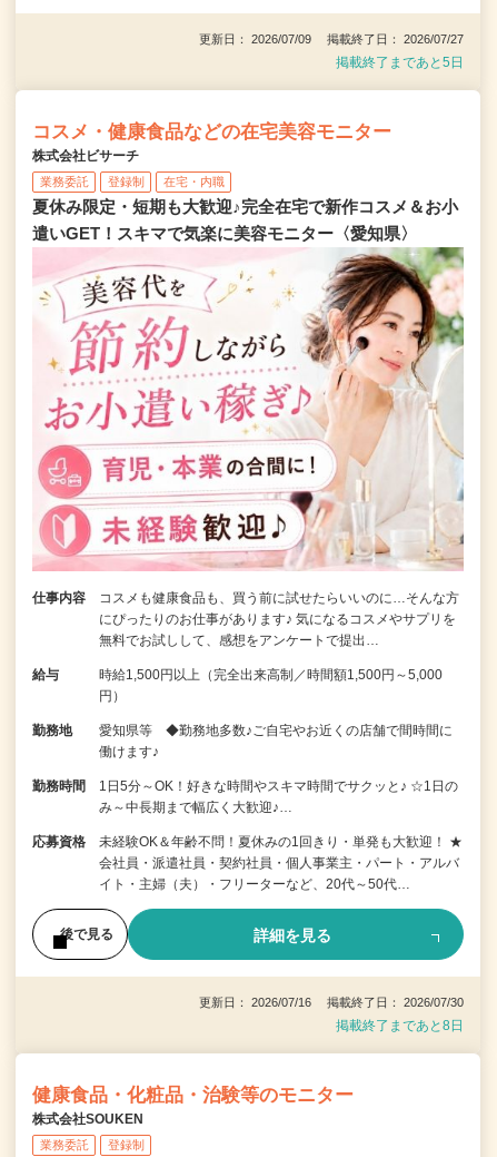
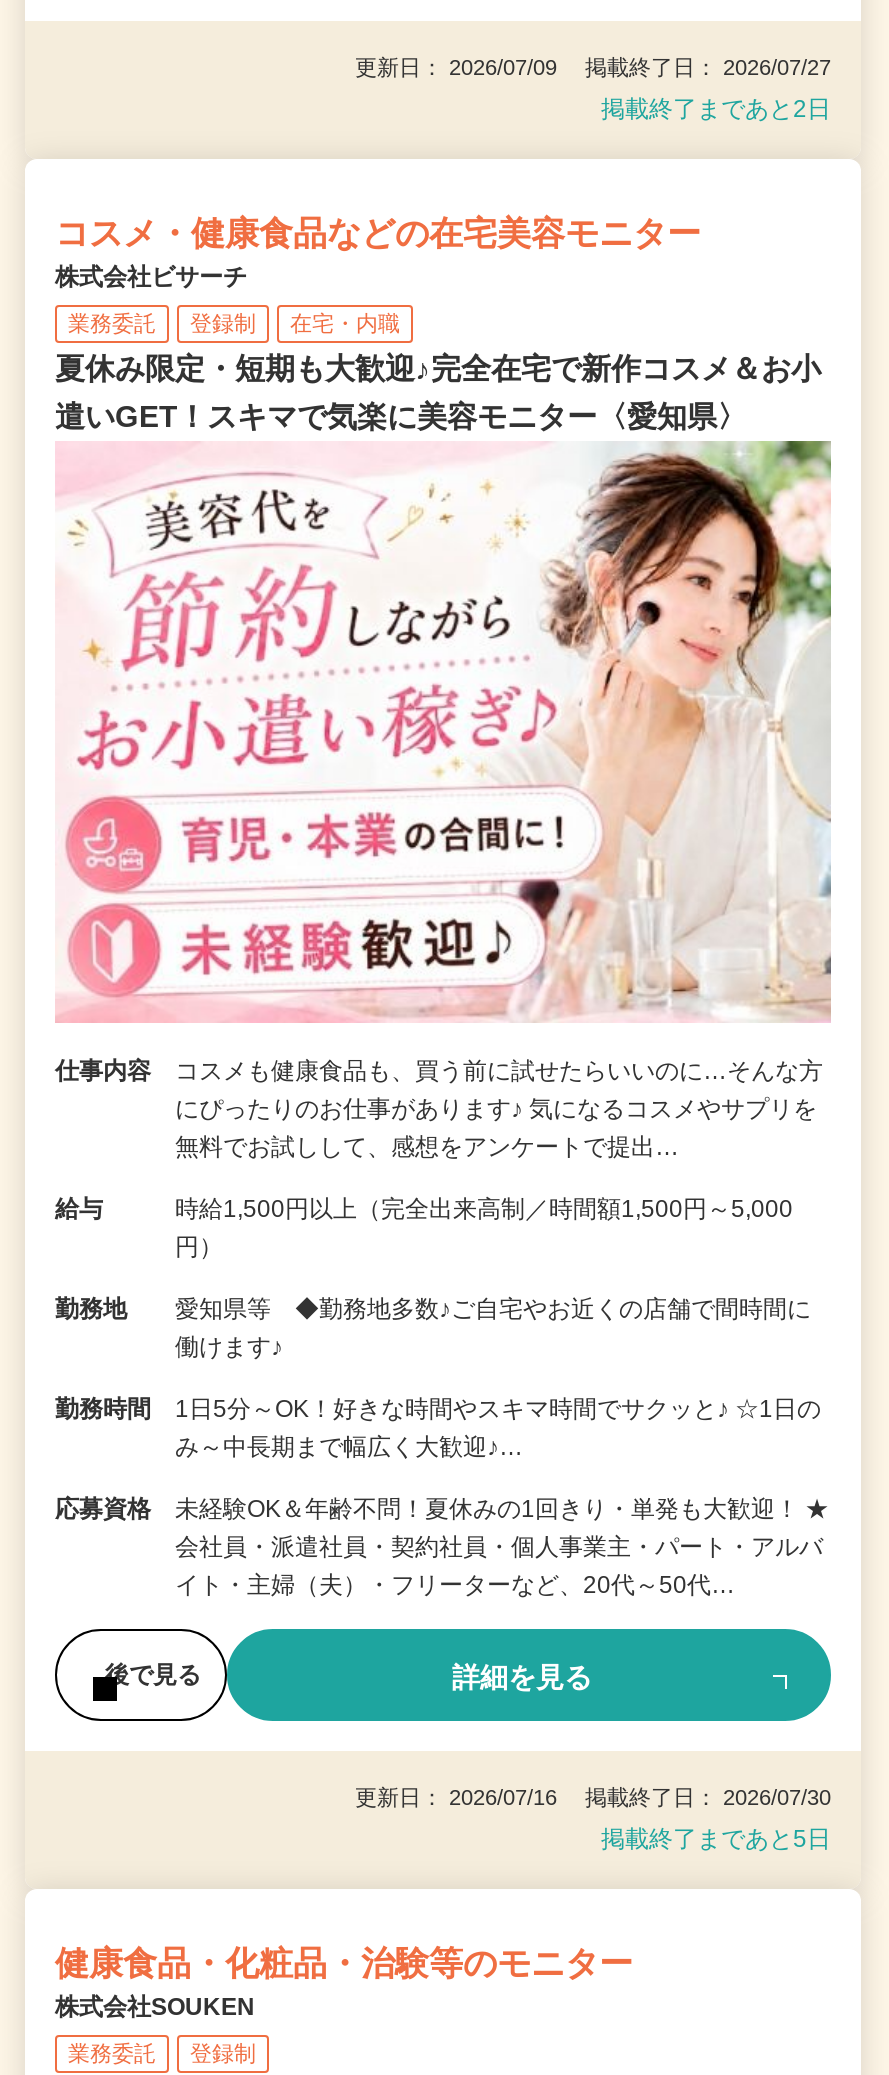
+ 掲載終了まであと2日

moved down: 掲載終了まであと5日

- 掲載終了まであと8日
